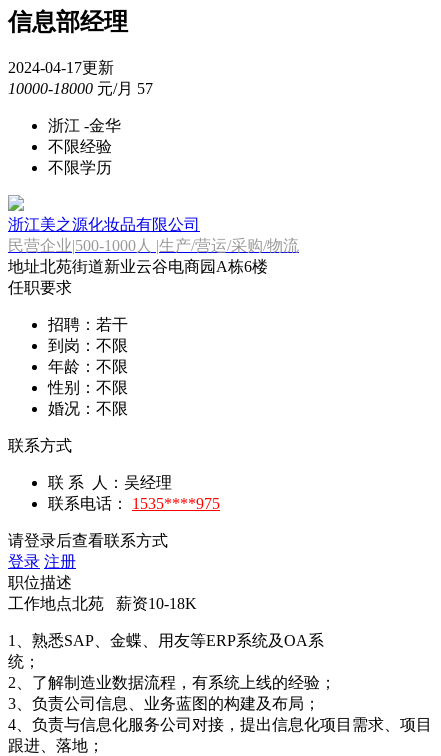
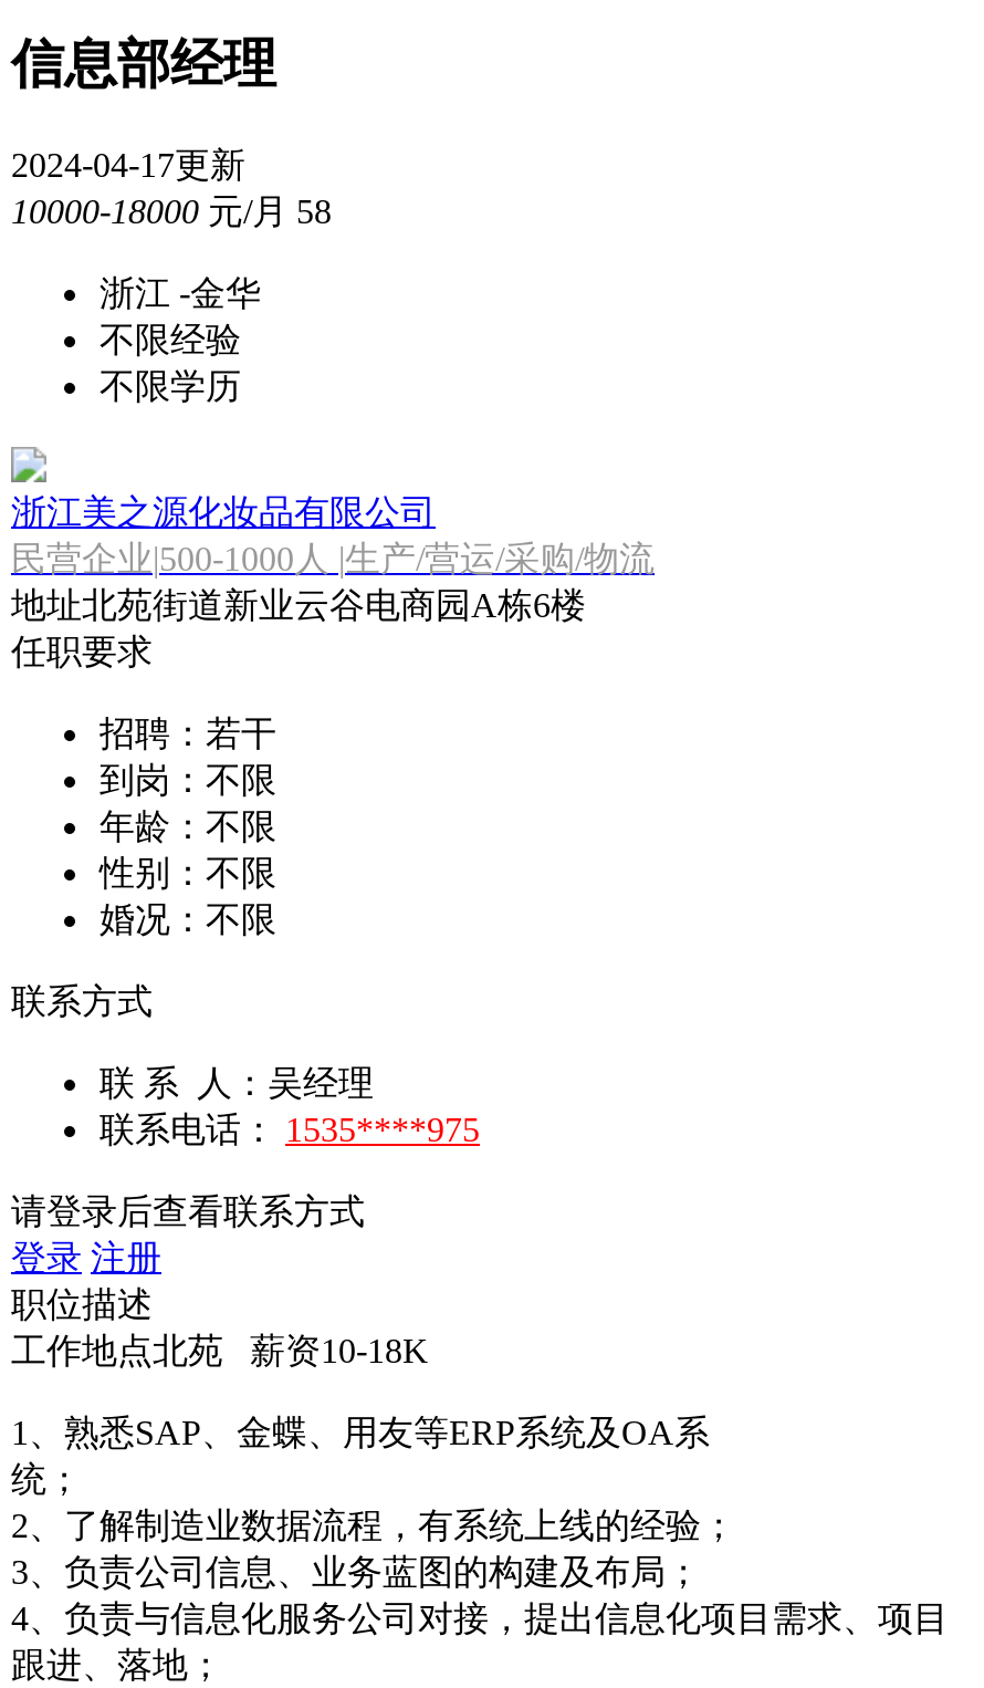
- 10000-18000元/月57
+ 10000-18000元/月58
